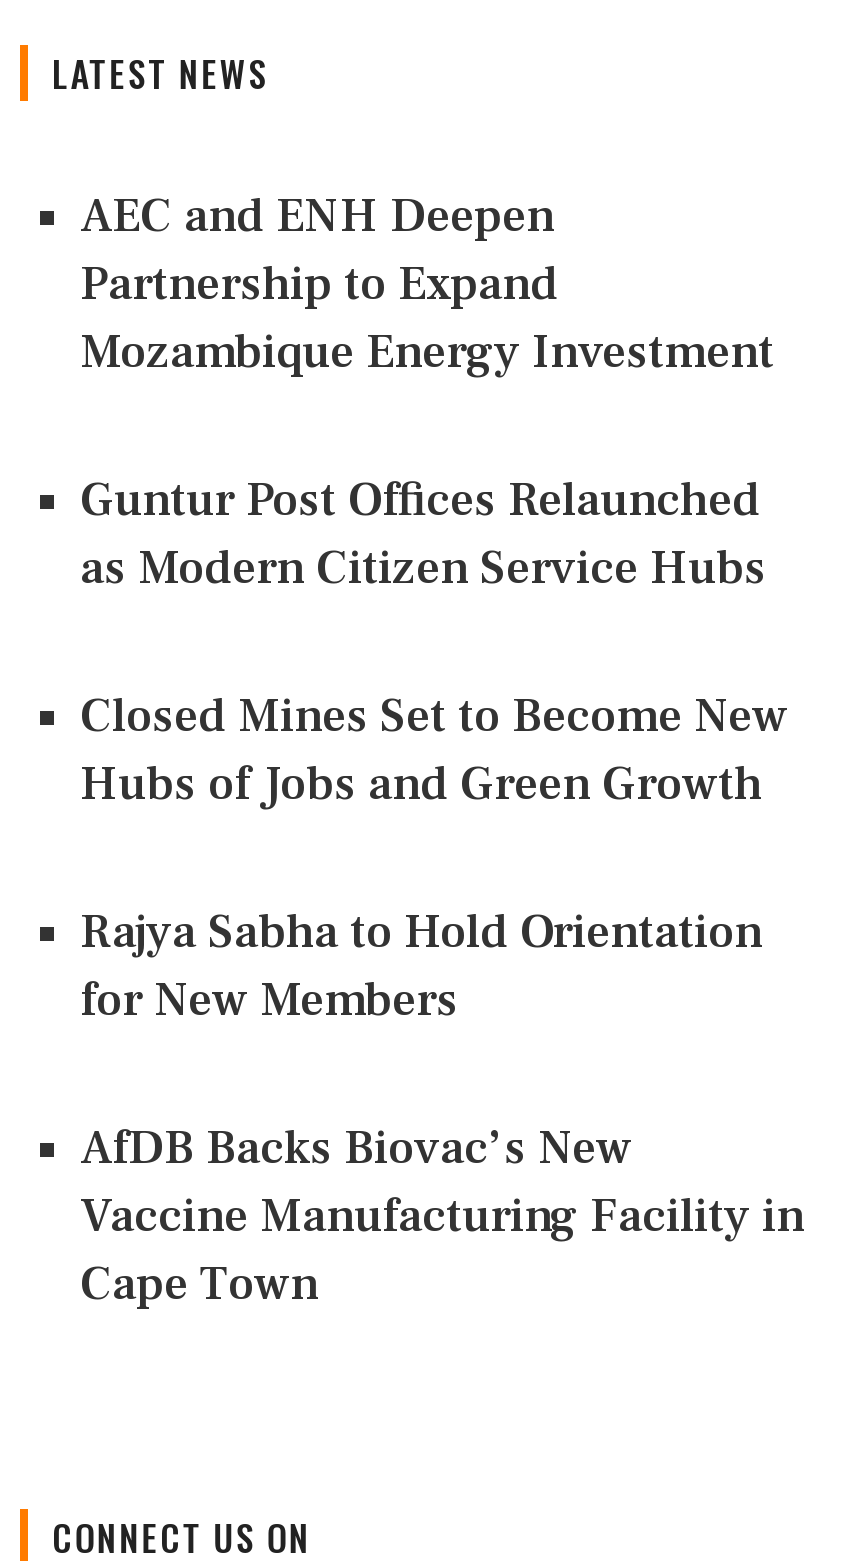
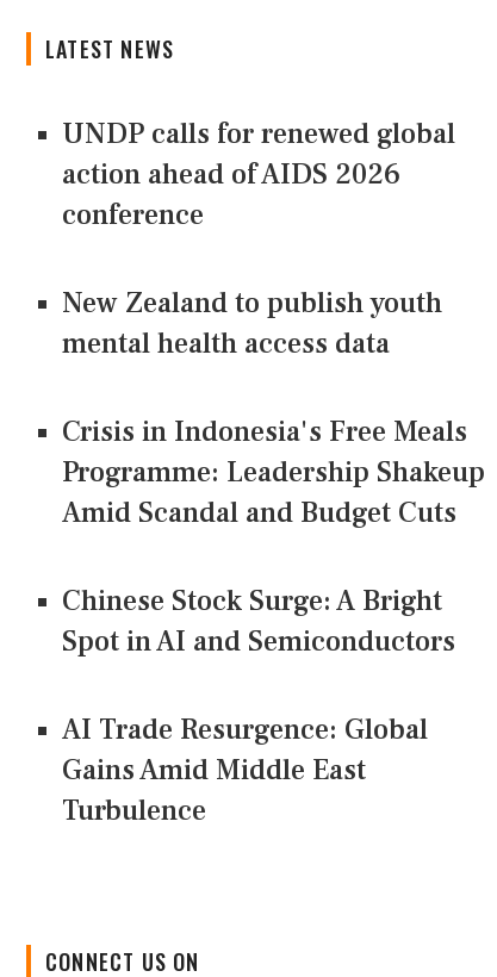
- AEC and ENH Deepen
- Partnership to Expand
- Mozambique Energy Investment
+ UNDP calls for renewed global
+ action ahead of AIDS 2026
+ conference

- Guntur Post Offices Relaunched
- as Modern Citizen Service Hubs
+ New Zealand to publish youth
+ mental health access data

- Closed Mines Set to Become New
- Hubs of Jobs and Green Growth
+ Crisis in Indonesia's Free Meals
+ Programme: Leadership Shakeup
+ Amid Scandal and Budget Cuts

- Rajya Sabha to Hold Orientation
- for New Members
+ Chinese Stock Surge: A Bright
+ Spot in AI and Semiconductors

- AfDB Backs Biovac’s New
- Vaccine Manufacturing Facility in
- Cape Town
+ AI Trade Resurgence: Global
+ Gains Amid Middle East
+ Turbulence
